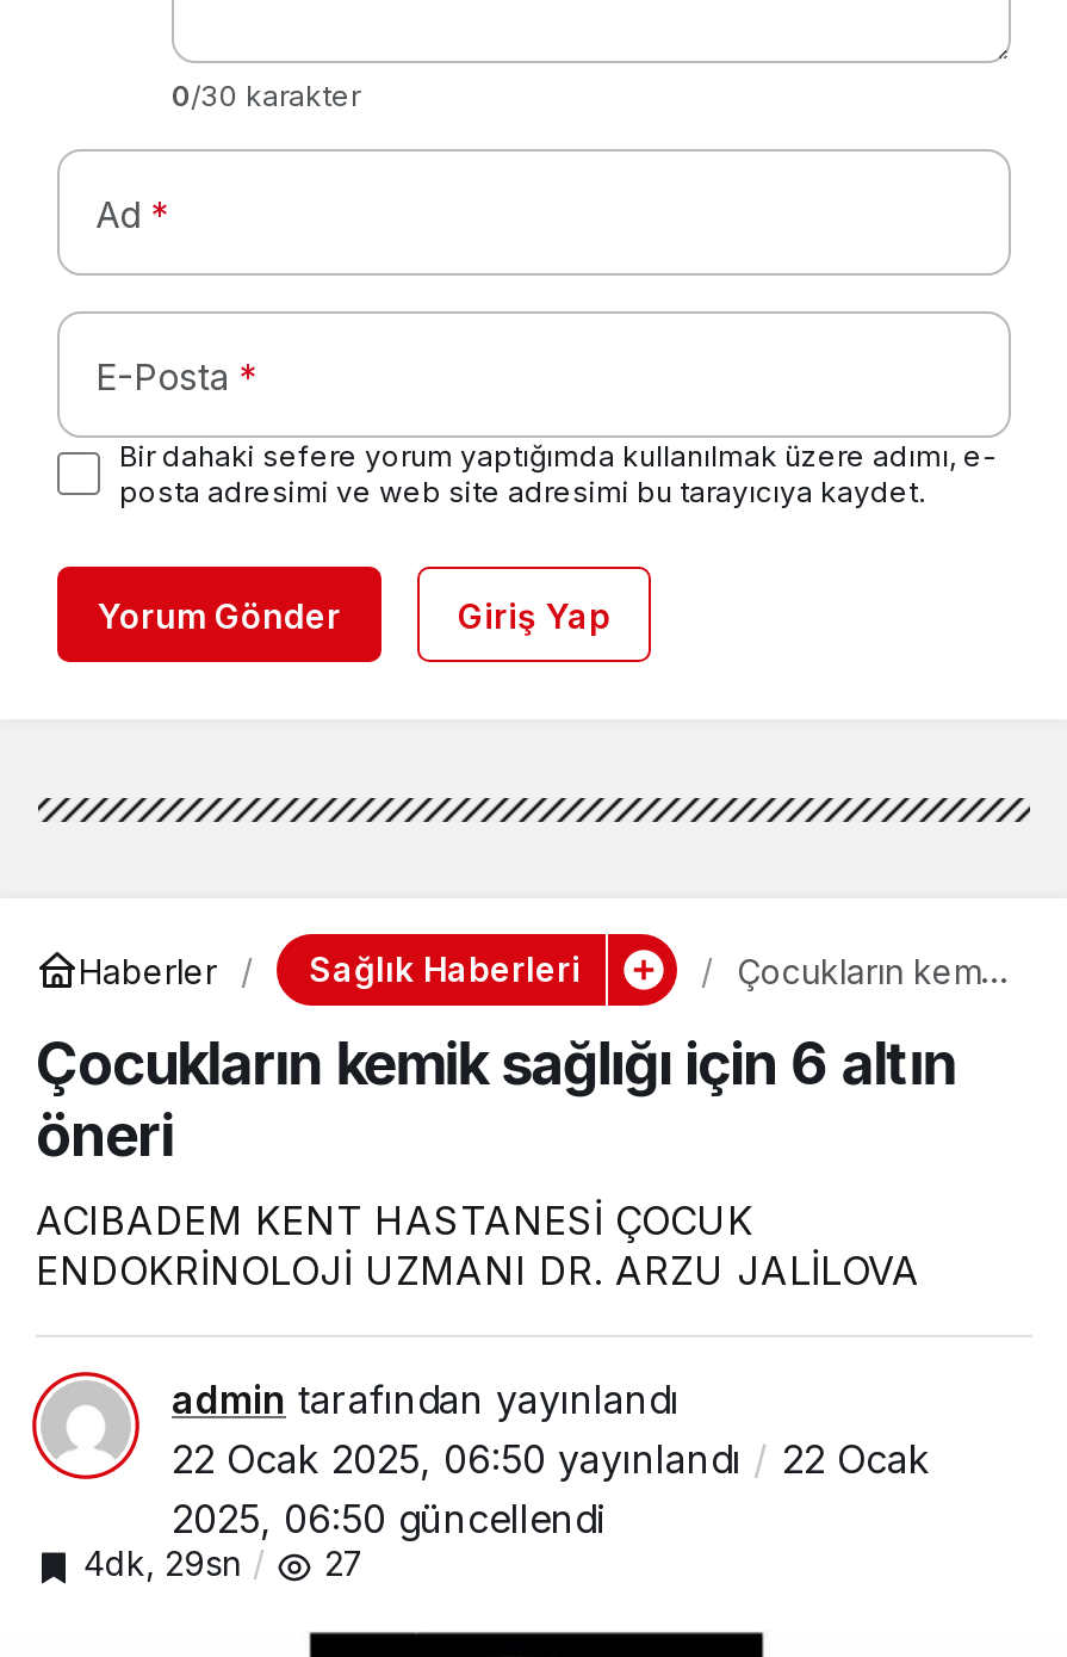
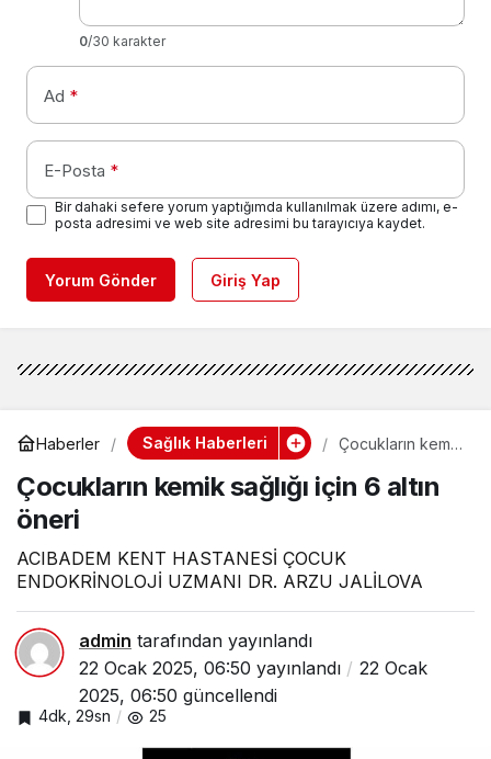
- 27
+ 25
